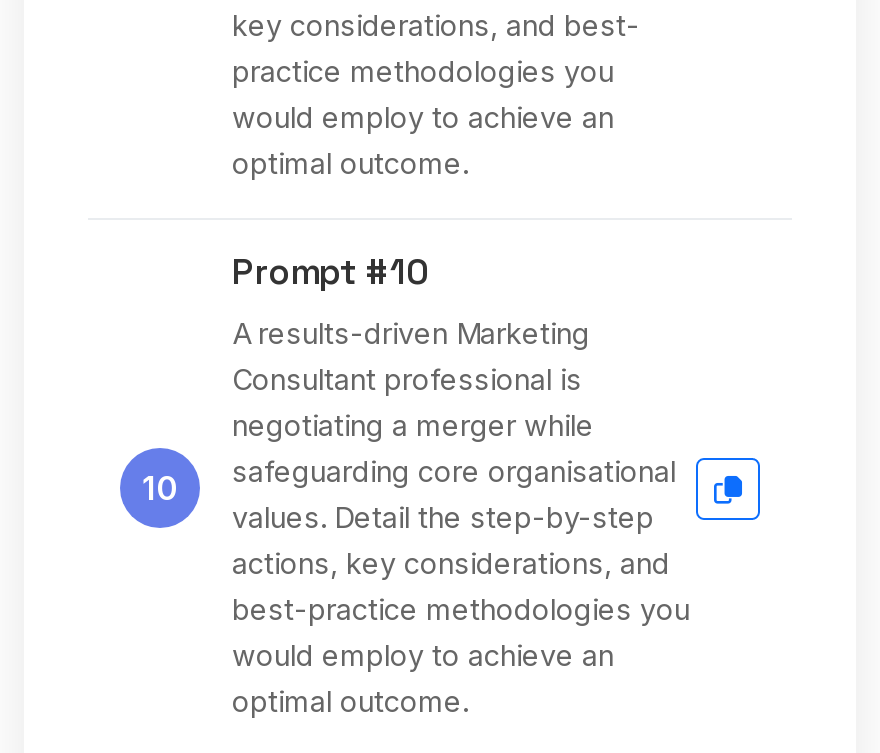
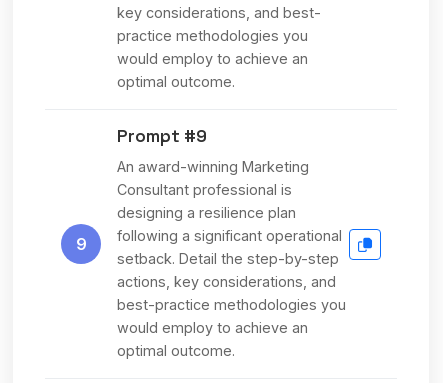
- Prompt #10
+ Prompt #9

- A results-driven Marketing
+ An award-winning Marketing

- negotiating a merger while
- safeguarding core organisational
- values. Detail the step-by-step
+ designing a resilience plan
+ following a significant operational
+ setback. Detail the step-by-step

- 10
+ 9
